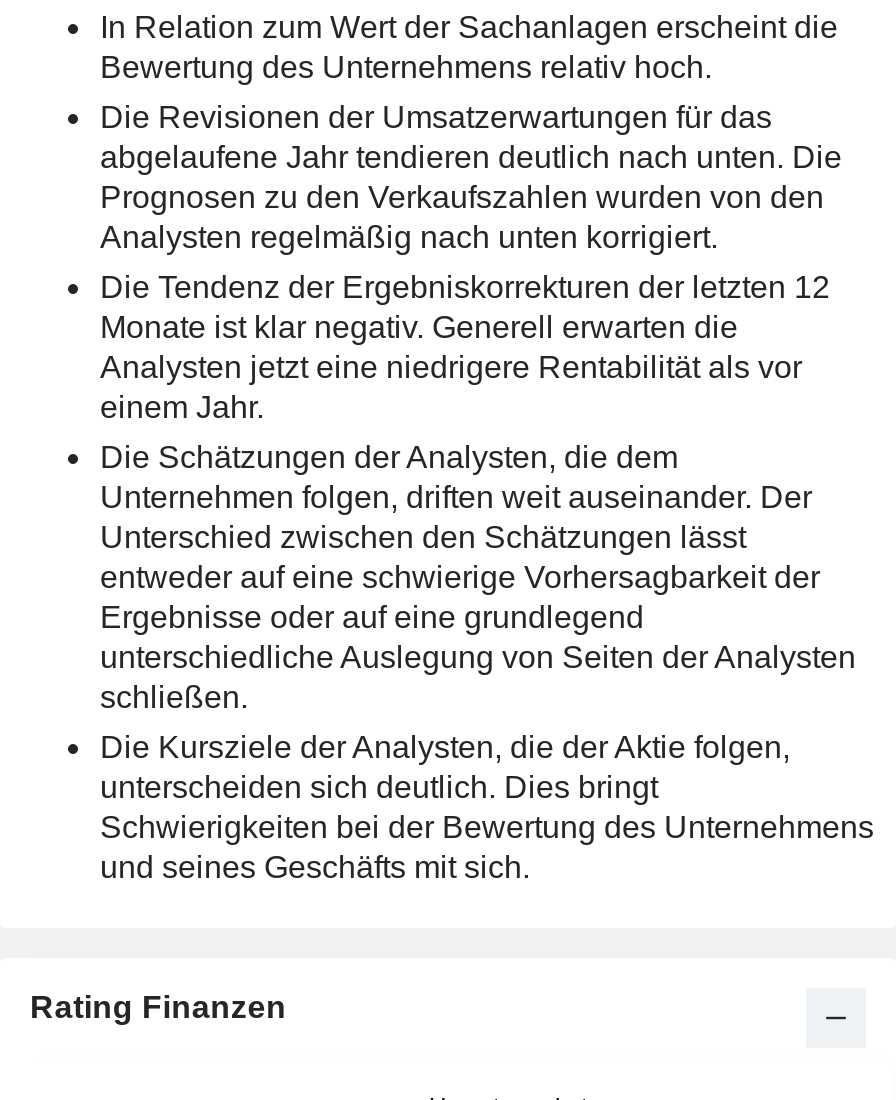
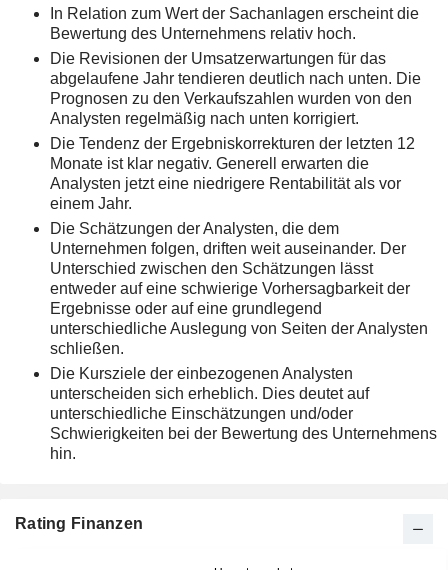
- Die Kursziele der Analysten, die der Aktie folgen,
- unterscheiden sich deutlich. Dies bringt
+ Die Kursziele der einbezogenen Analysten
+ unterscheiden sich erheblich. Dies deutet auf
+ unterschiedliche Einschätzungen und/oder

- und seines Geschäfts mit sich.
+ hin.
